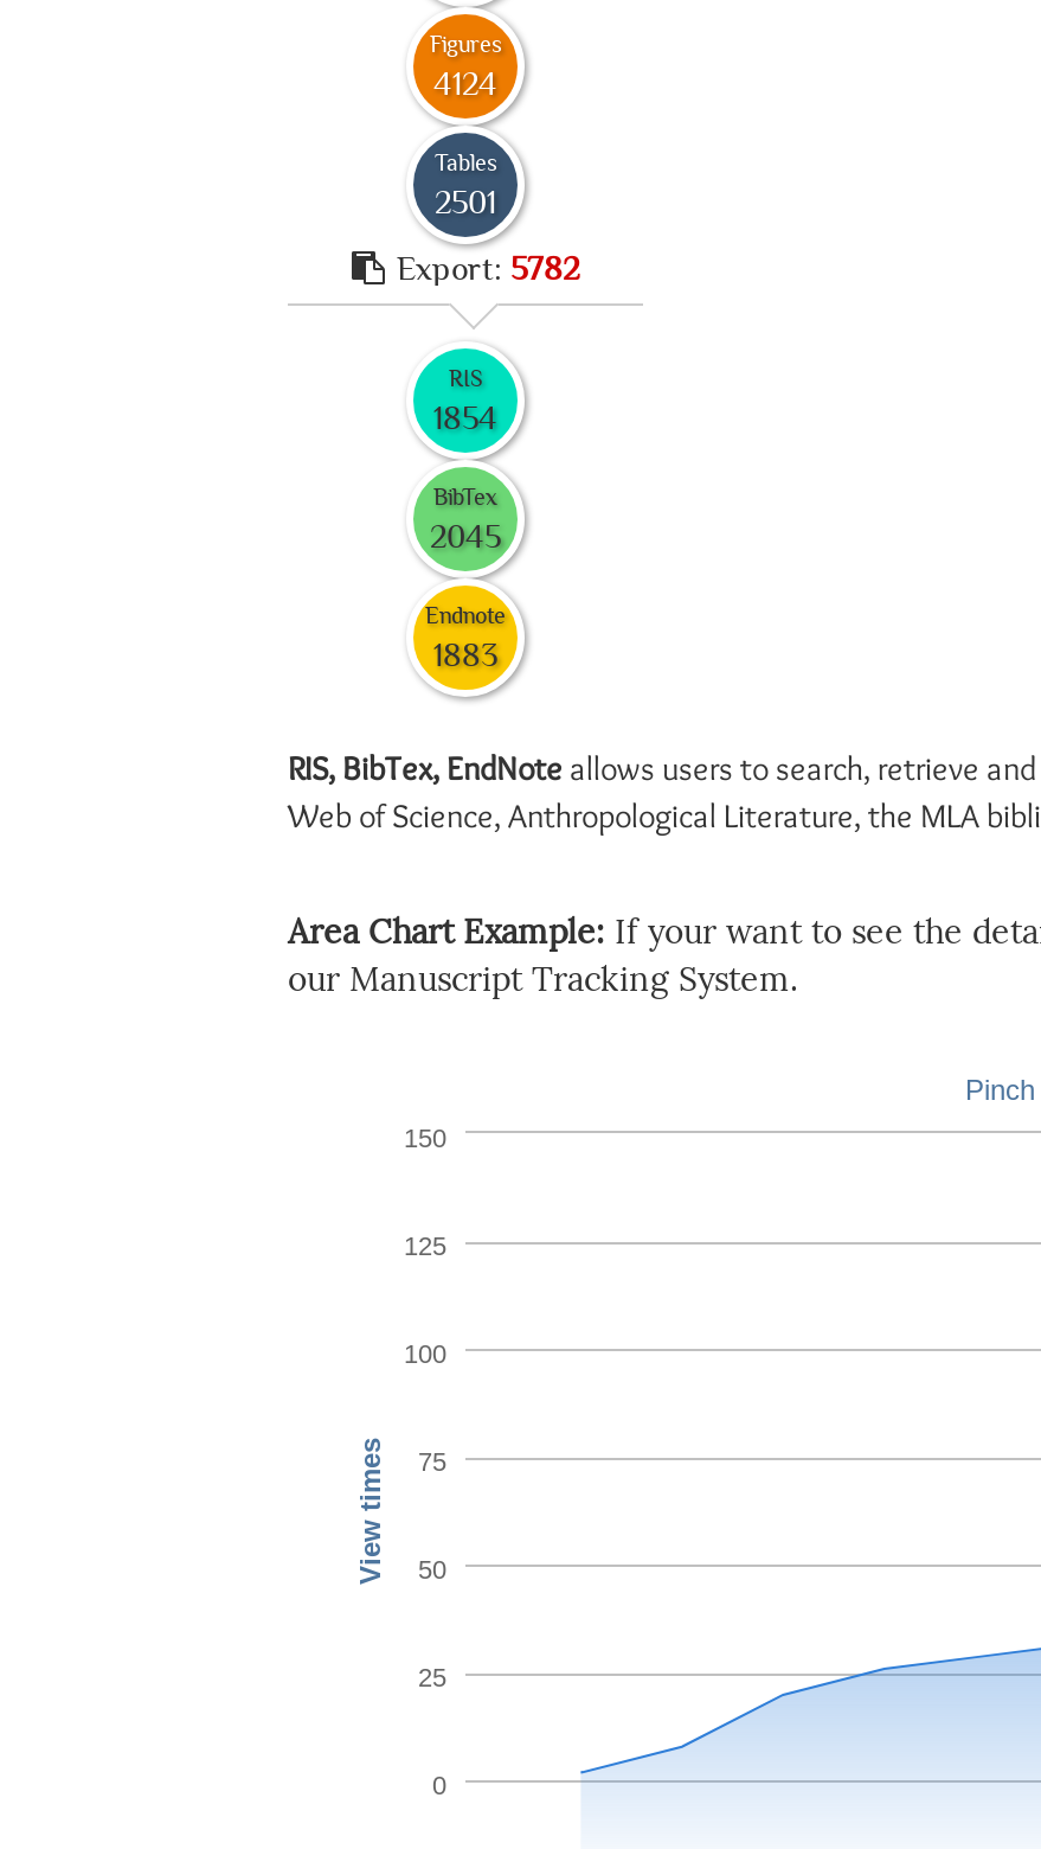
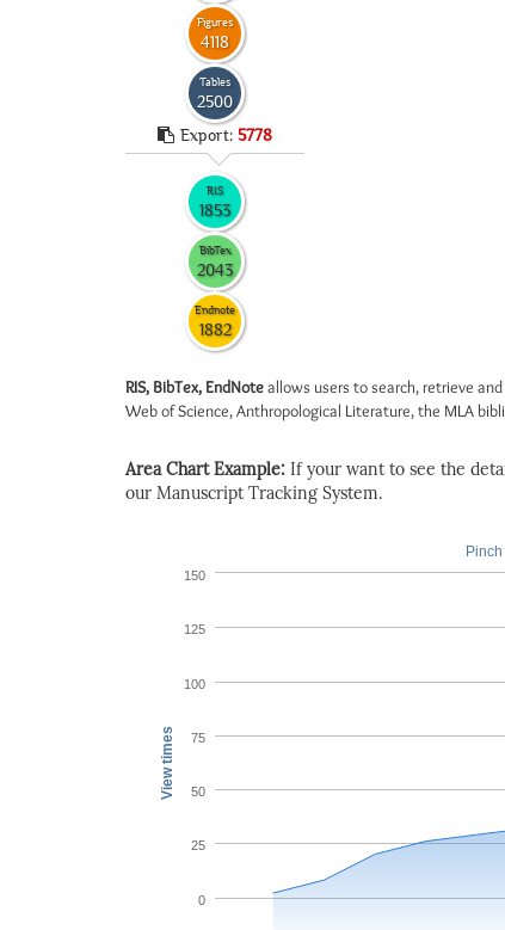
- 4124
+ 4118

- 2501
+ 2500

- Export: 5782
+ Export: 5778

- 1854
+ 1853

- 2045
+ 2043

- 1883
+ 1882
